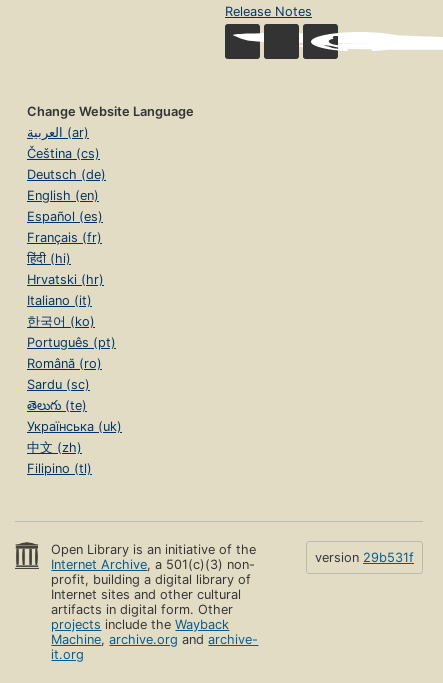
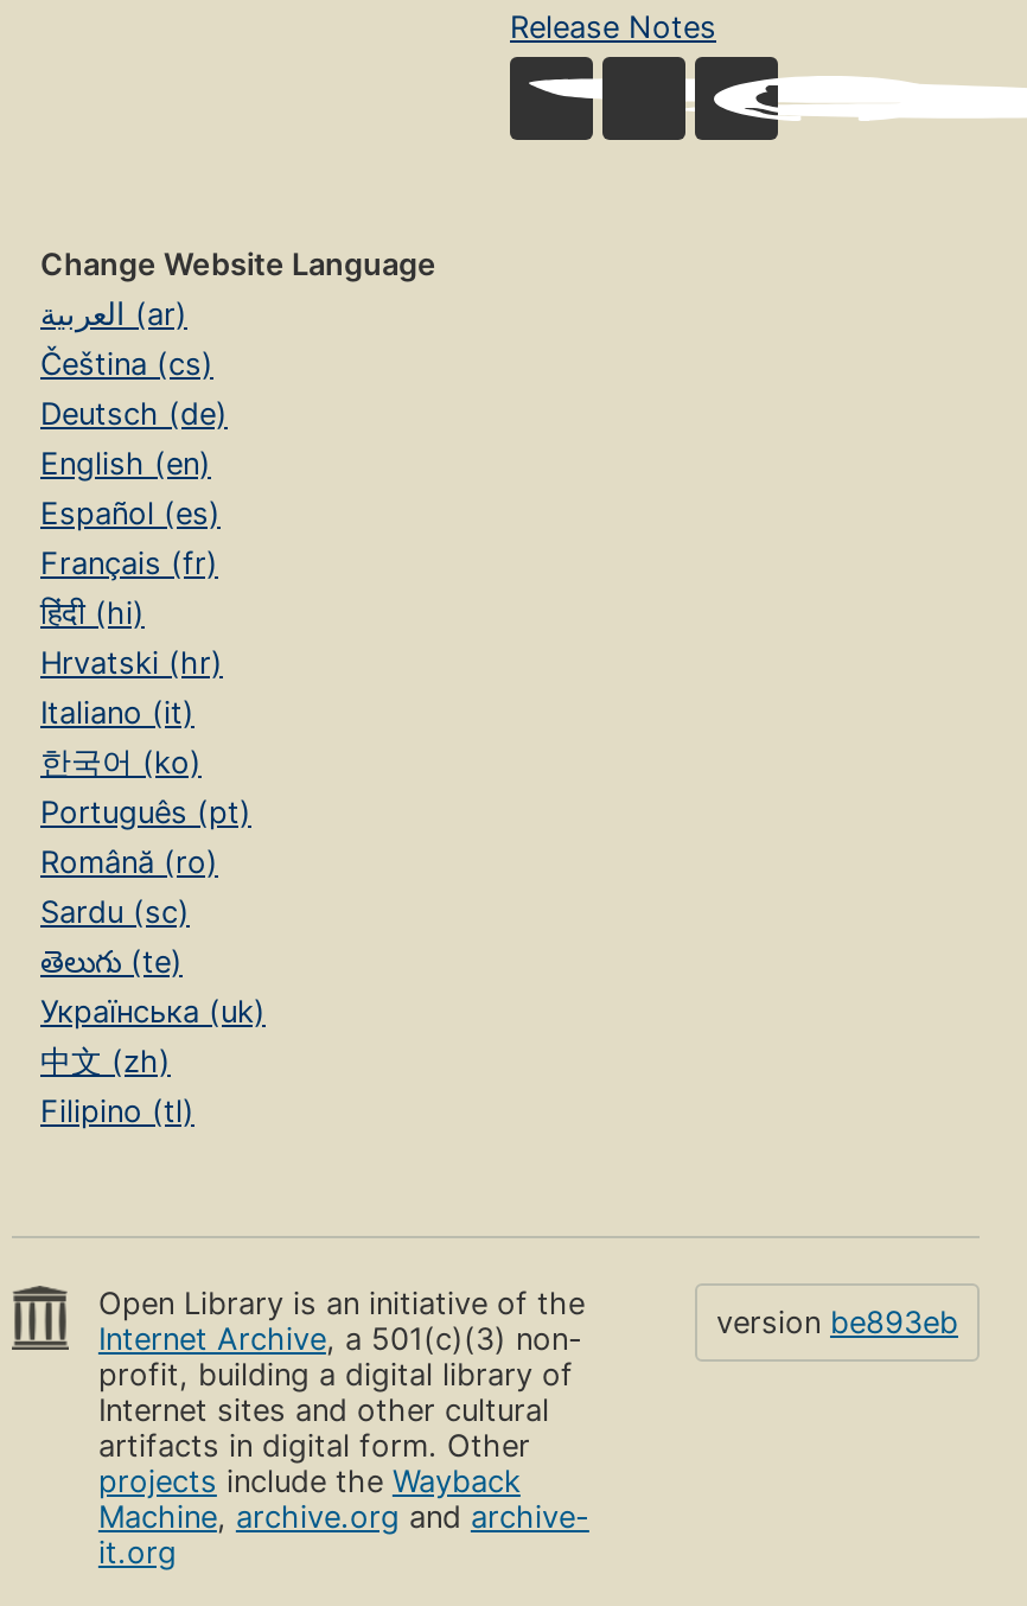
- version 29b531f
+ version be893eb
